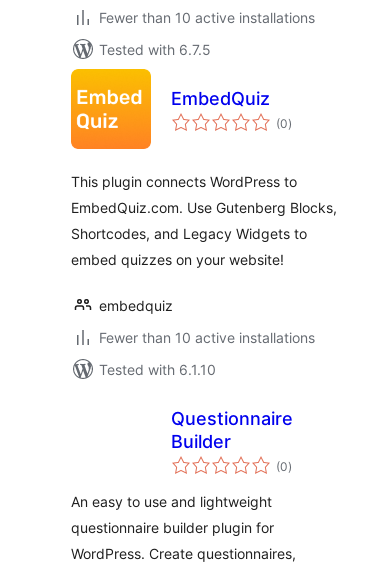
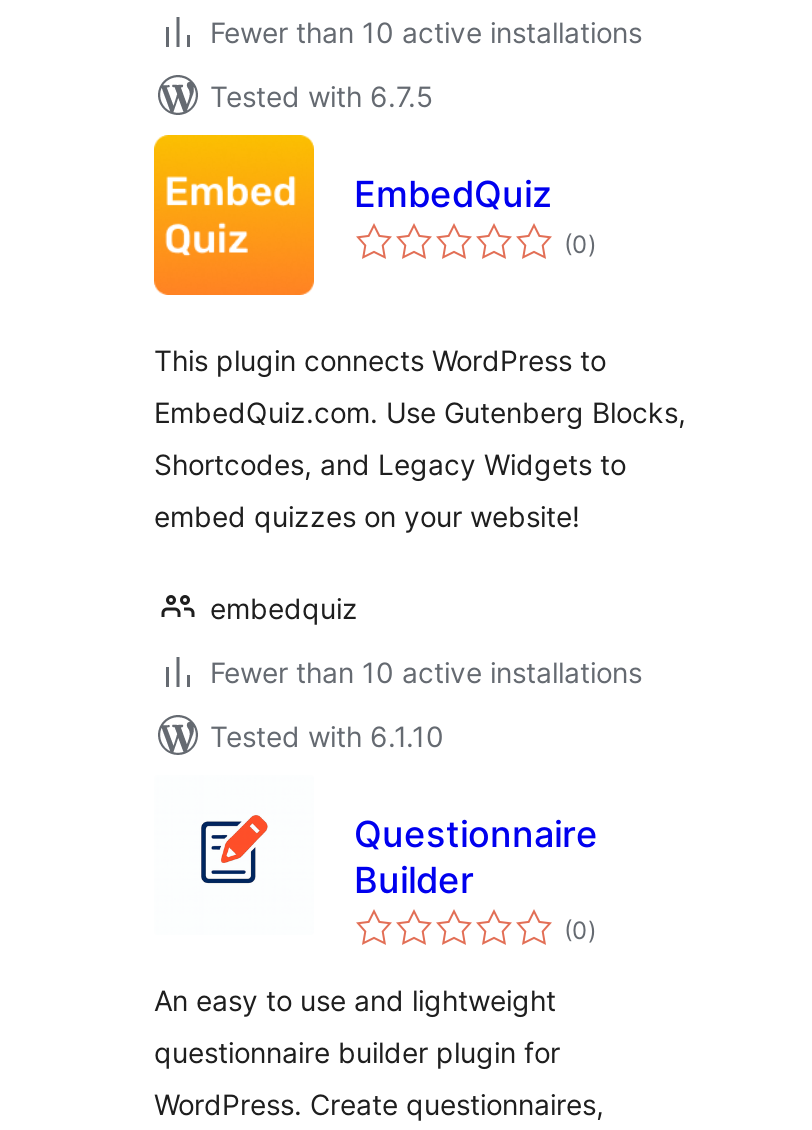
+ [image]
